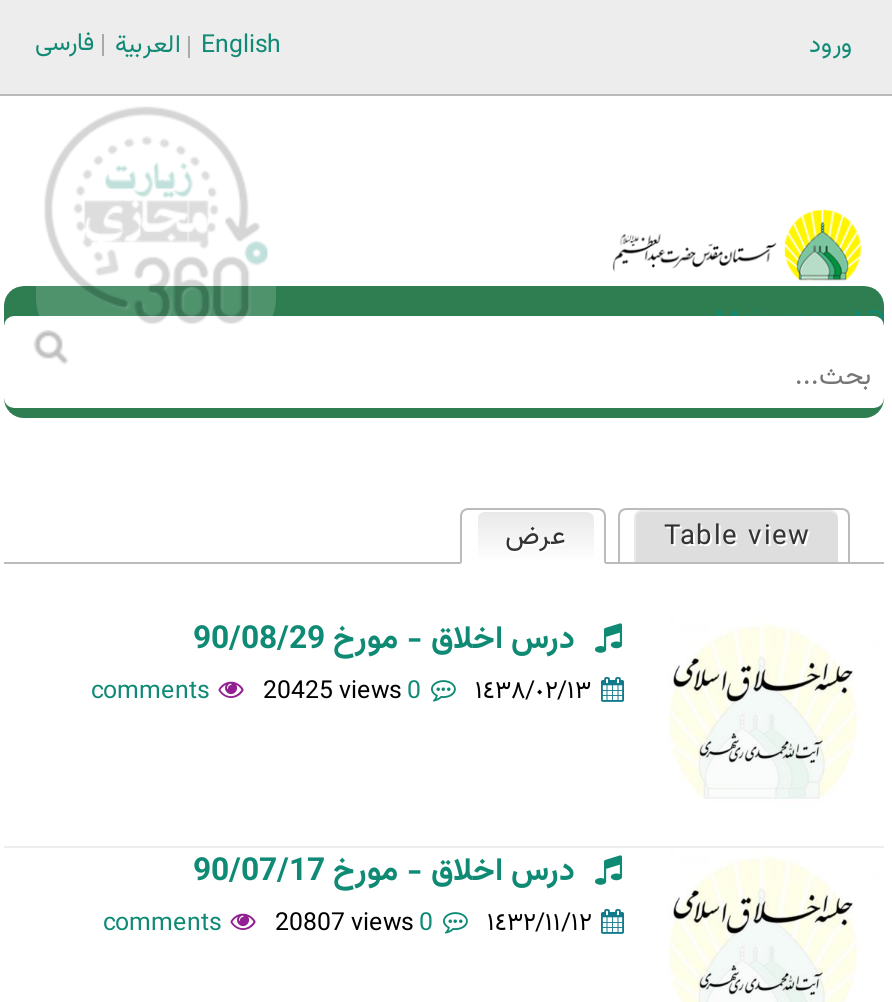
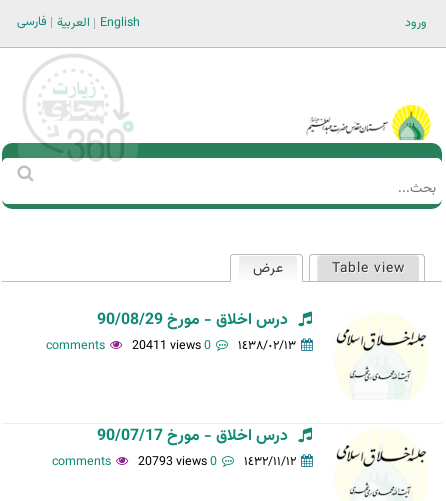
- 20425 views
+ 20411 views

- 20807 views
+ 20793 views
